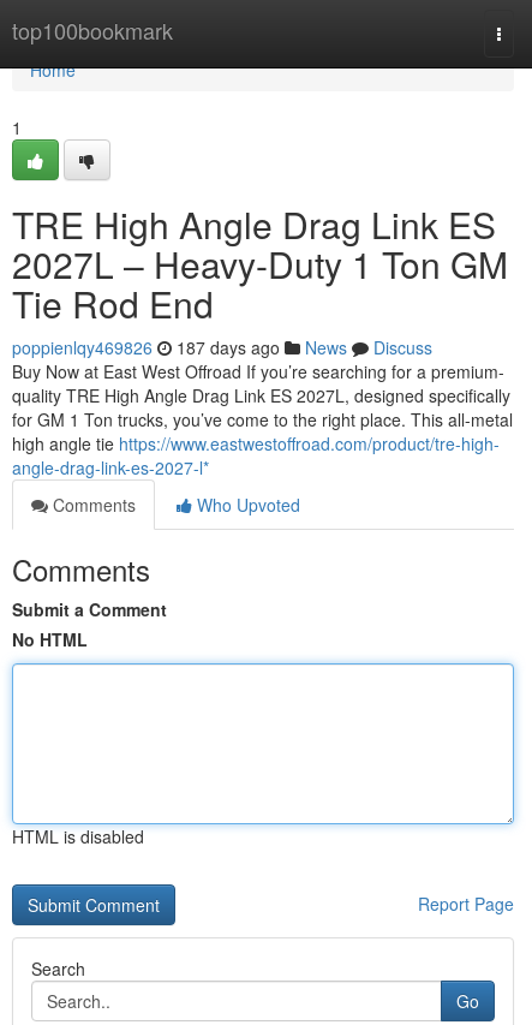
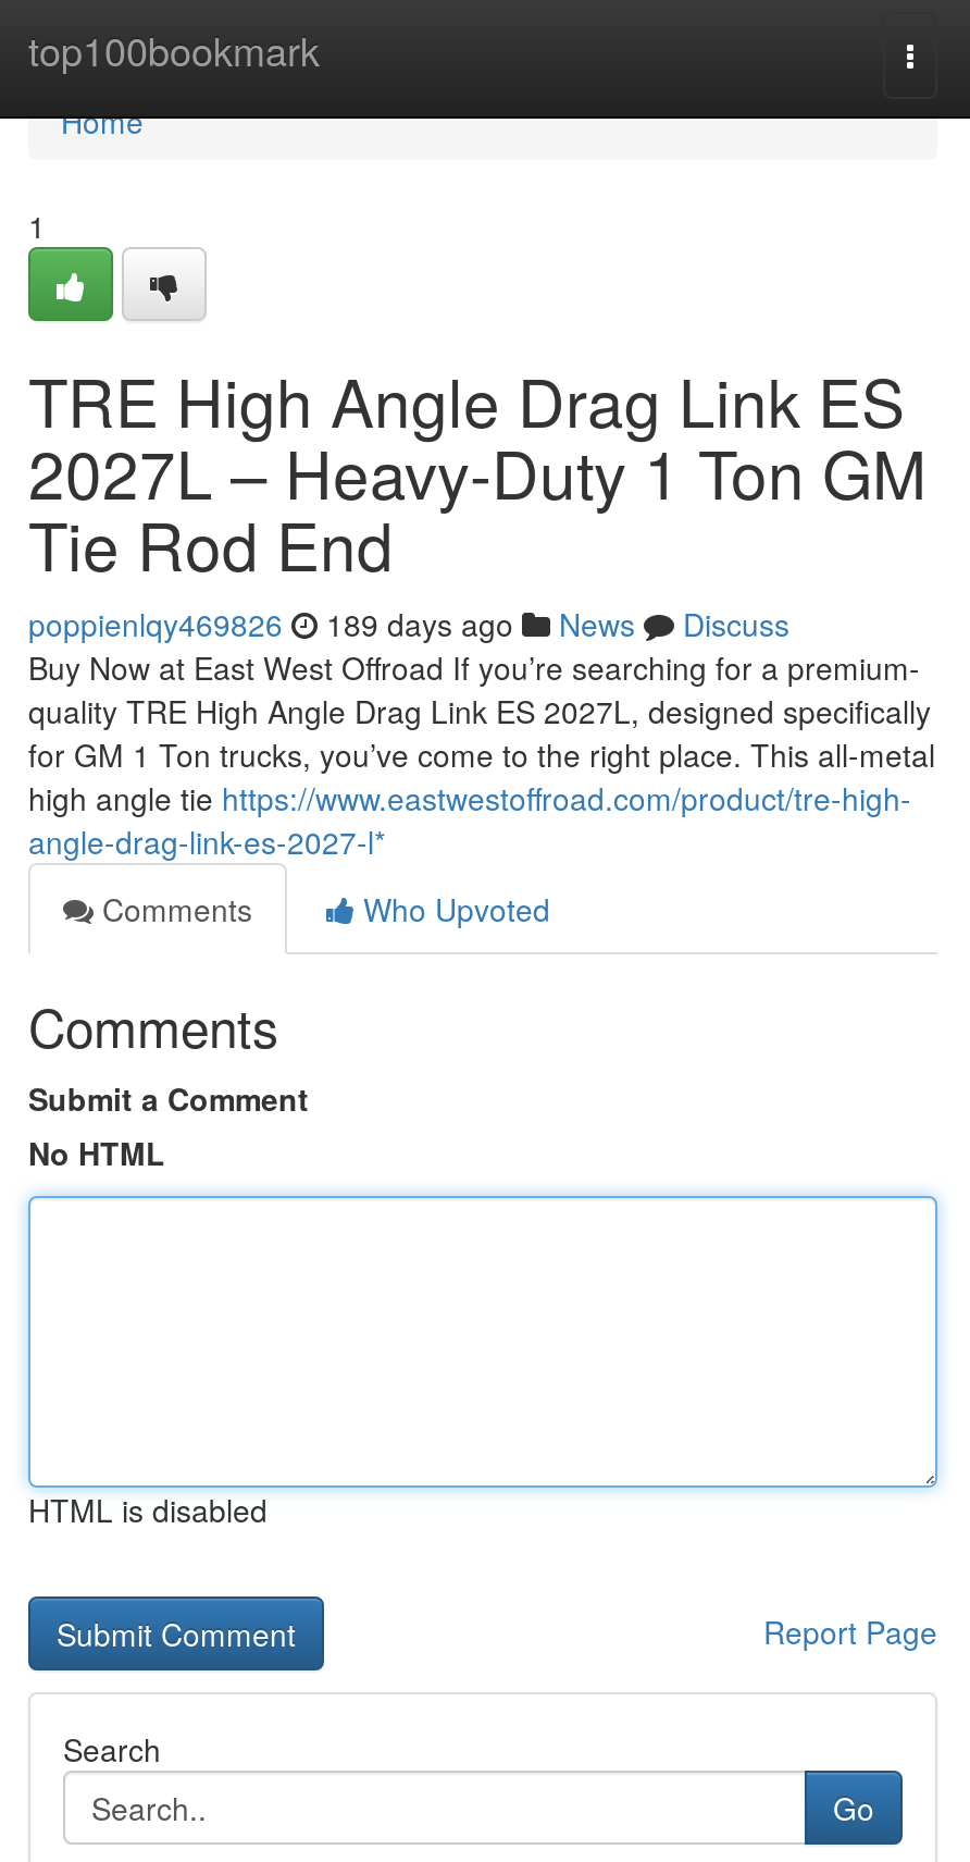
- poppienlqy469826 187 days ago News Discuss
+ poppienlqy469826 189 days ago News Discuss
